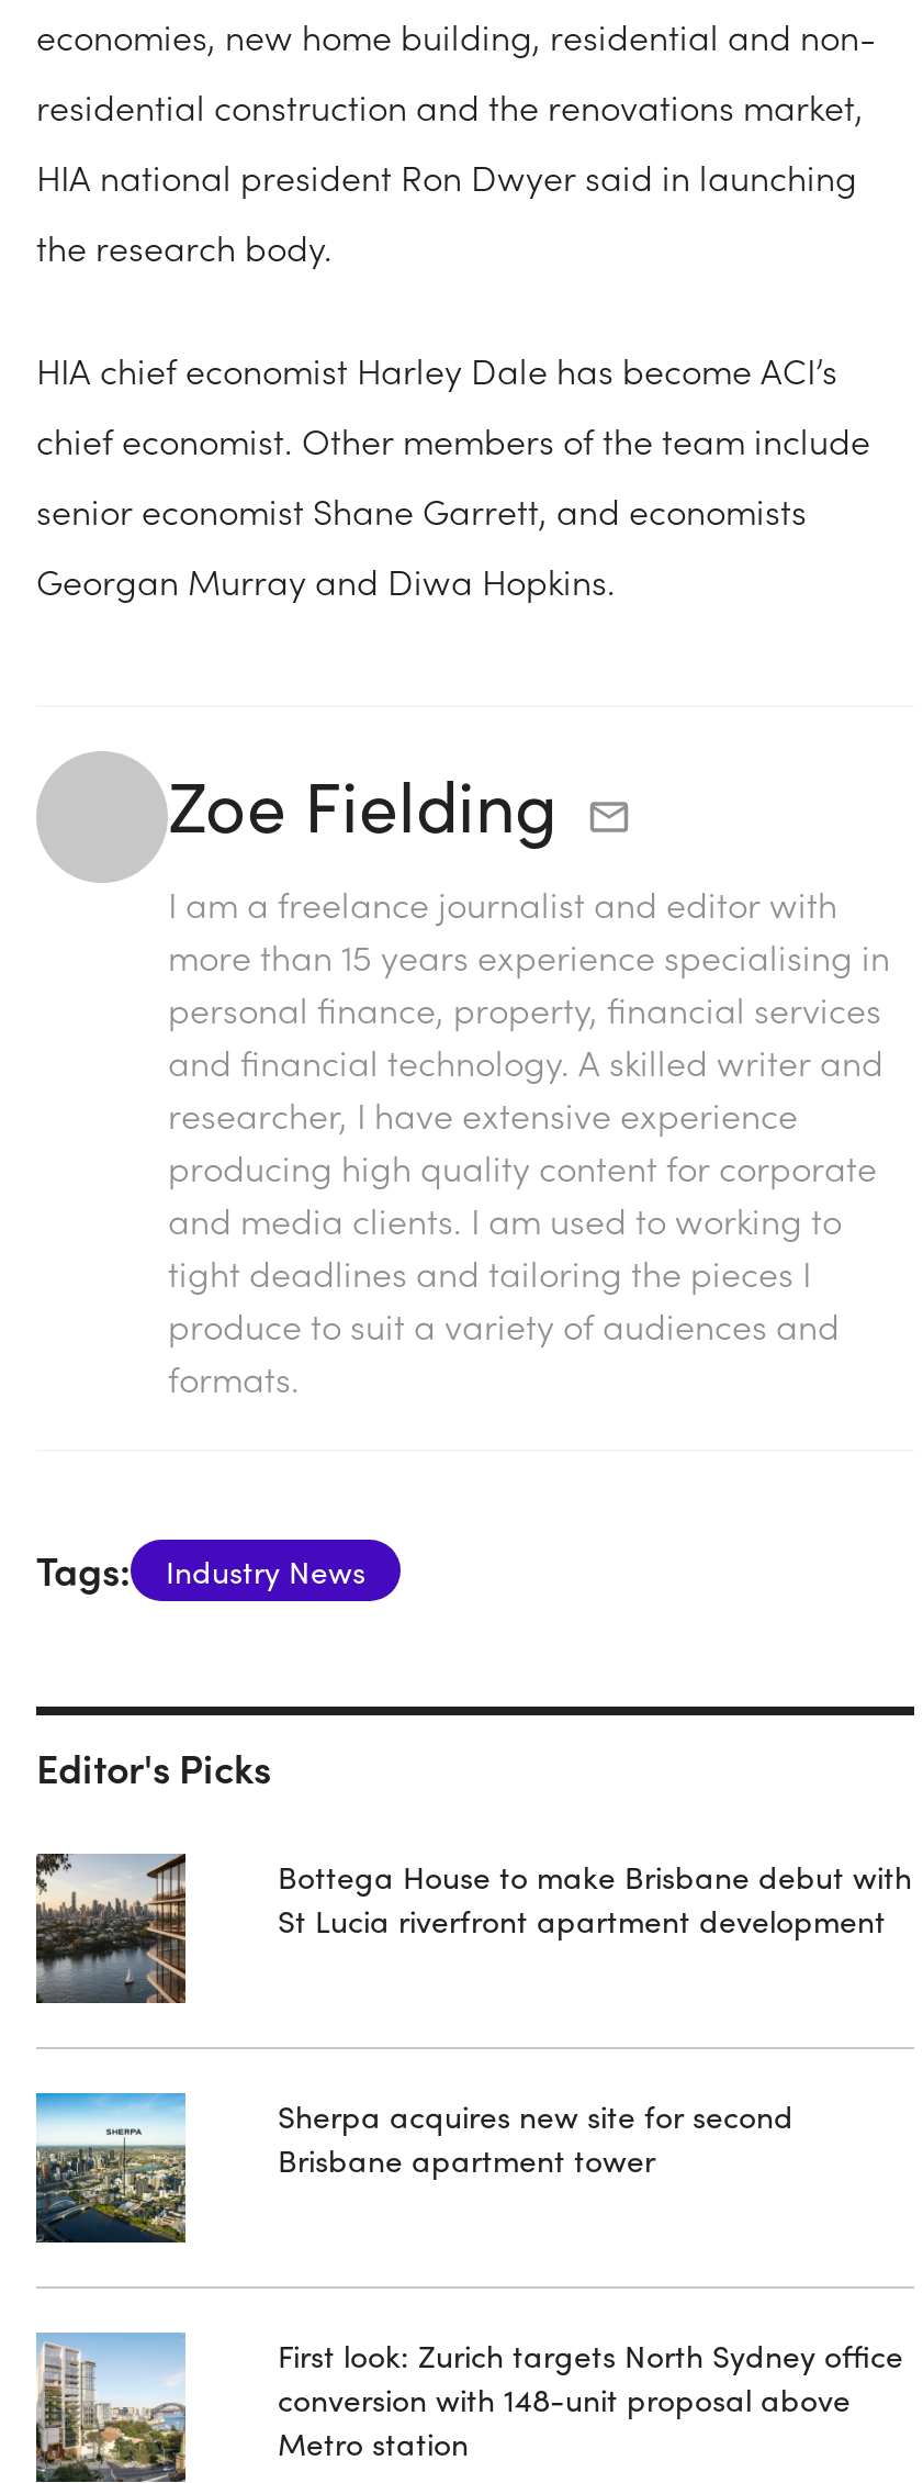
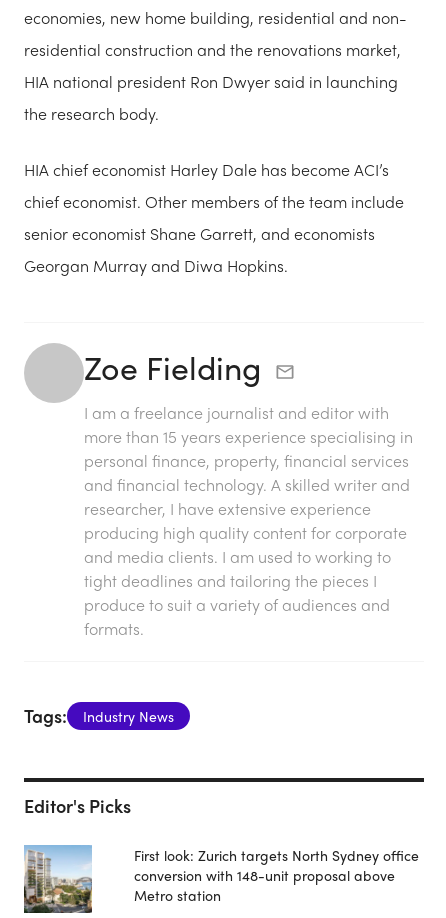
- [image]

- Bottega House to make Brisbane debut with
- St Lucia riverfront apartment development

- [image]

- Sherpa acquires new site for second
- Brisbane apartment tower
